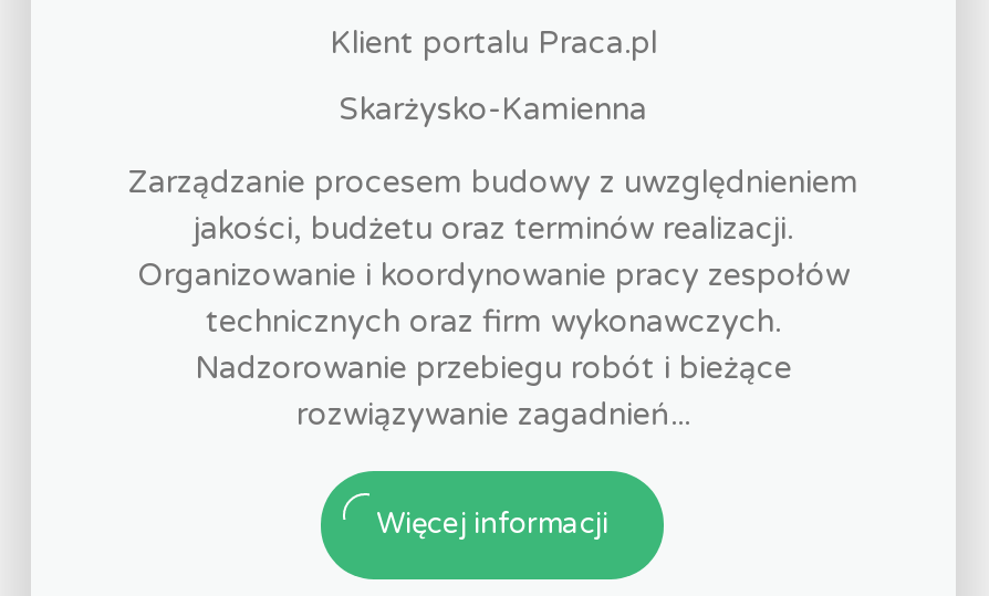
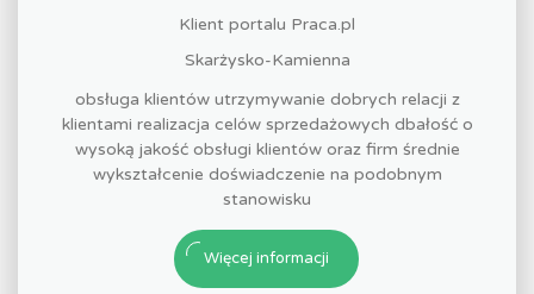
- Zarządzanie procesem budowy z uwzględnieniem
- jakości, budżetu oraz terminów realizacji.
- Organizowanie i koordynowanie pracy zespołów
- technicznych oraz firm wykonawczych.
- Nadzorowanie przebiegu robót i bieżące
- rozwiązywanie zagadnień...
+ obsługa klientów utrzymywanie dobrych relacji z
+ klientami realizacja celów sprzedażowych dbałość o
+ wysoką jakość obsługi klientów oraz firm średnie
+ wykształcenie doświadczenie na podobnym
+ stanowisku
